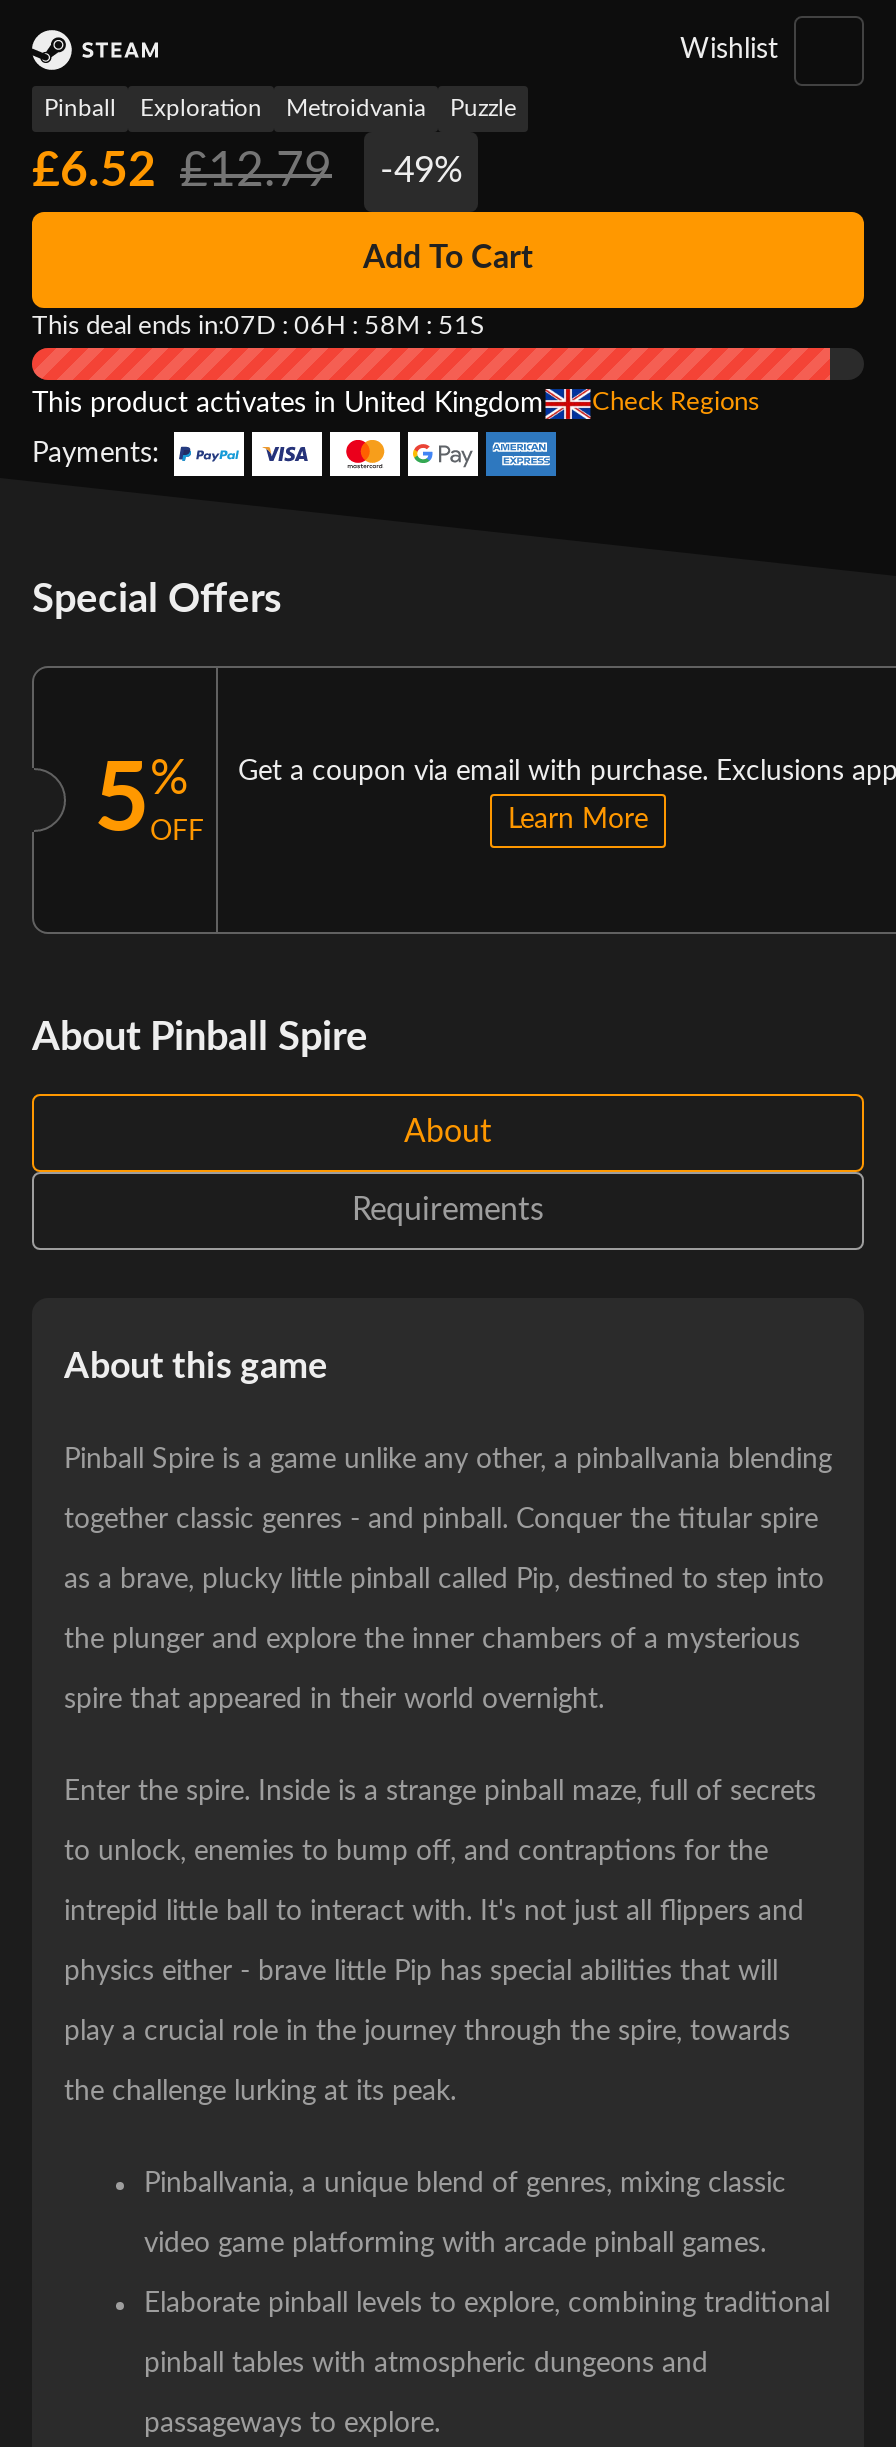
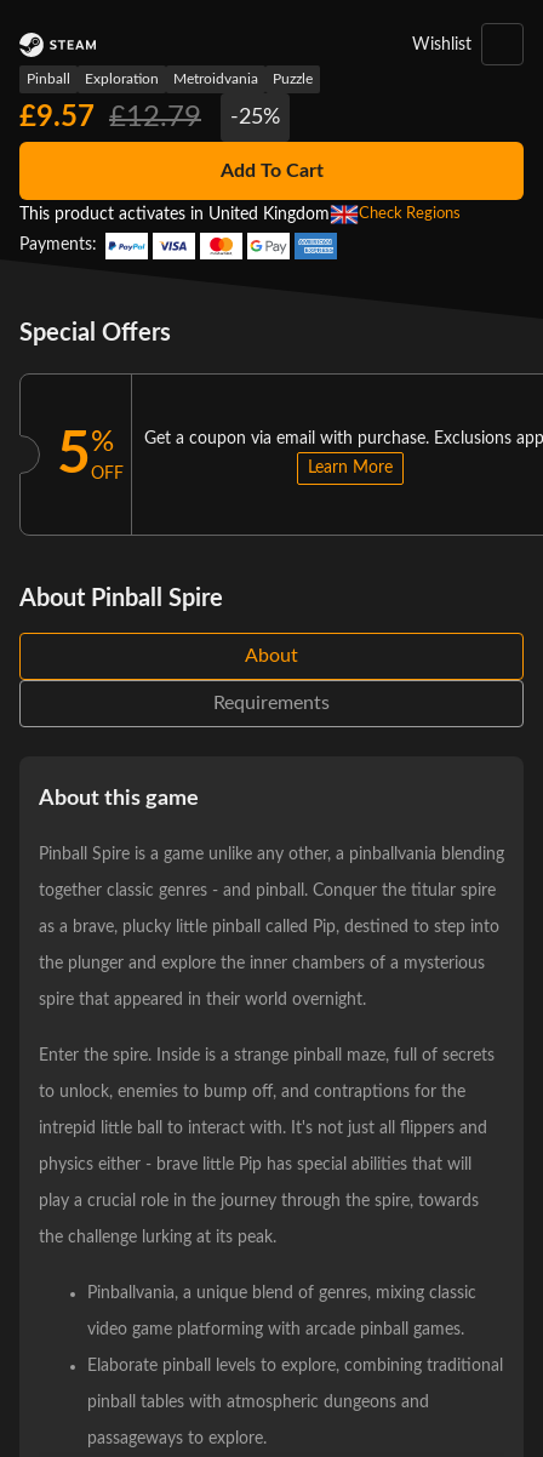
- £6.52 £12.79
+ £9.57 £12.79

- -49%
+ -25%

- This deal ends in:07D : 06H : 58M : 51S
